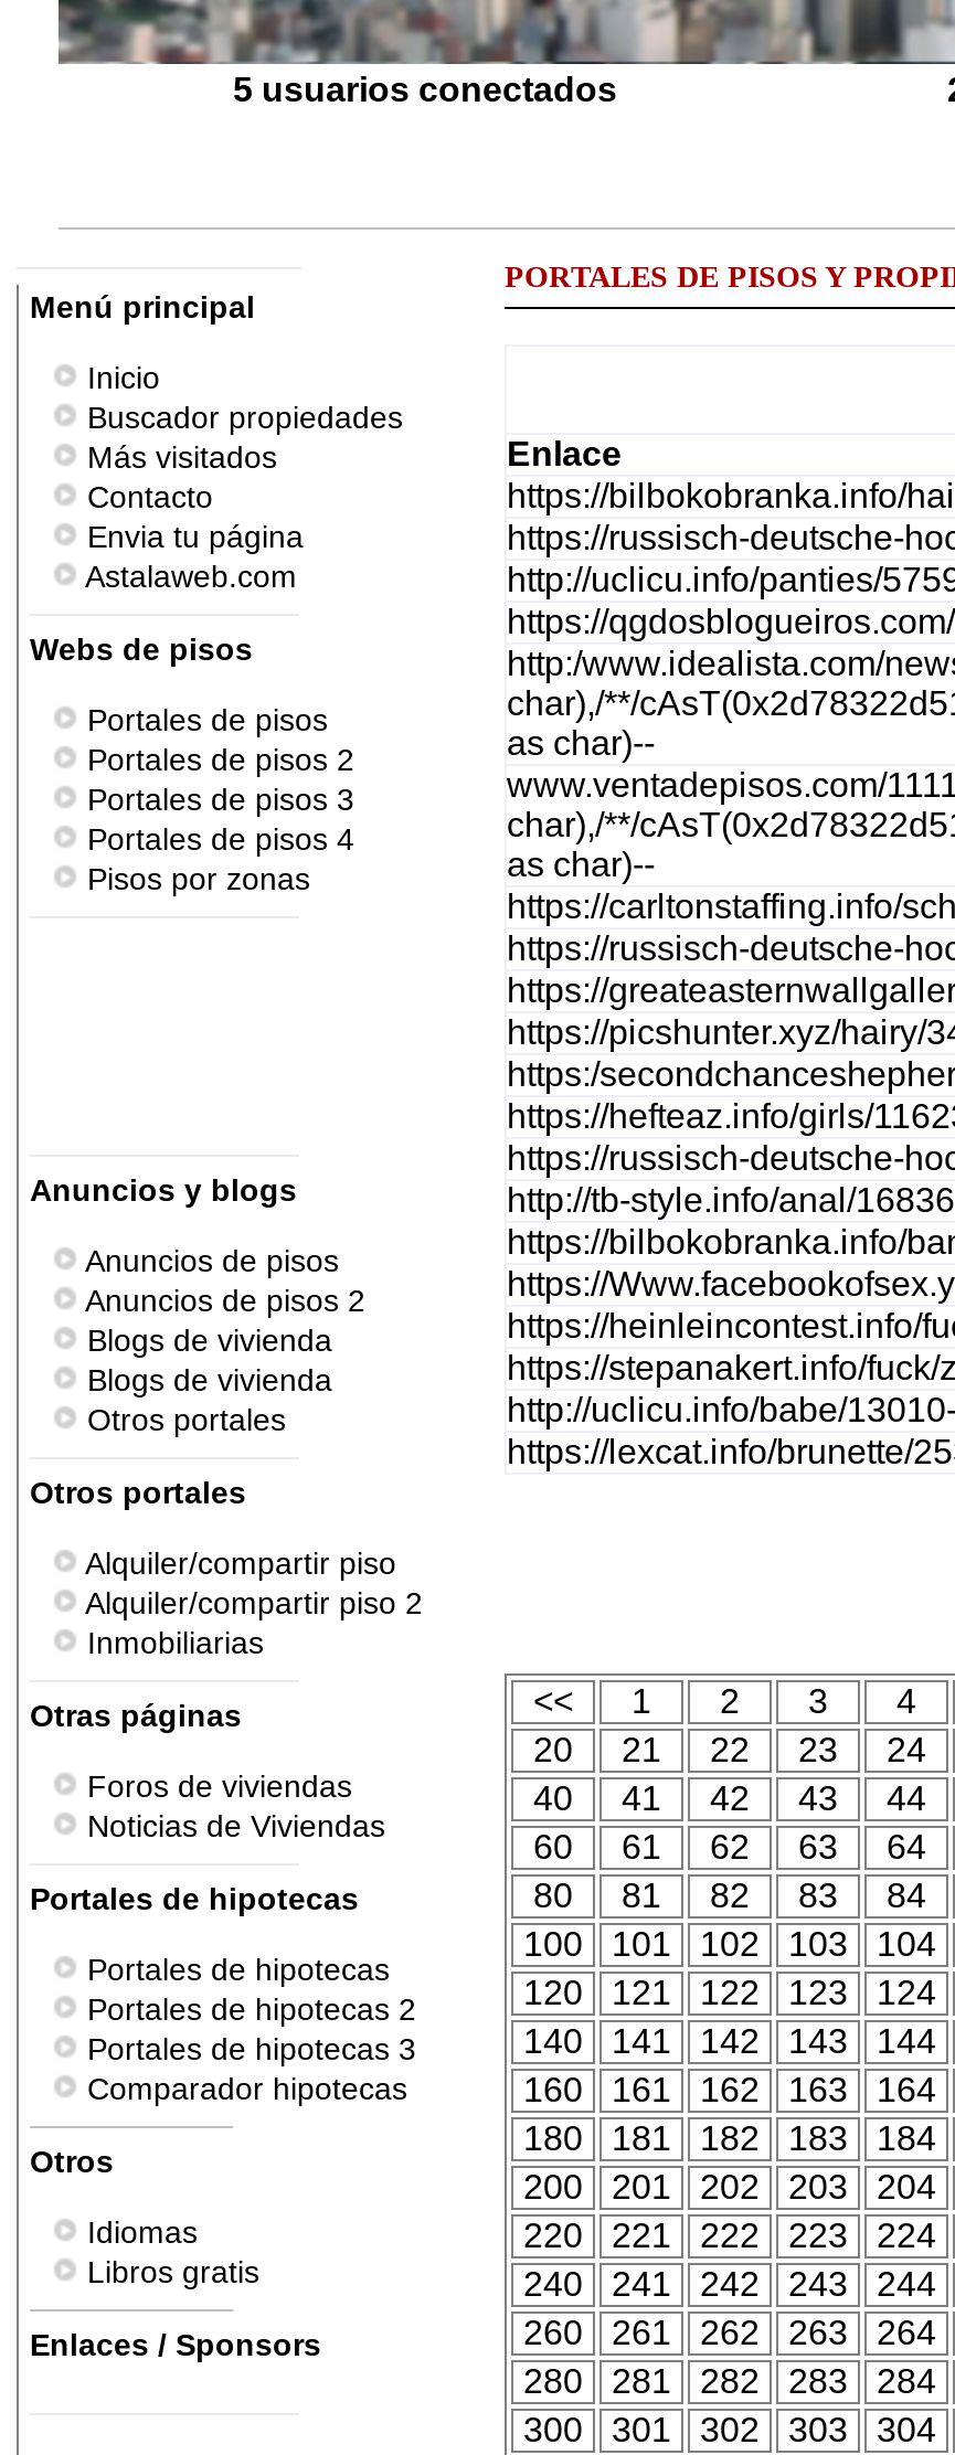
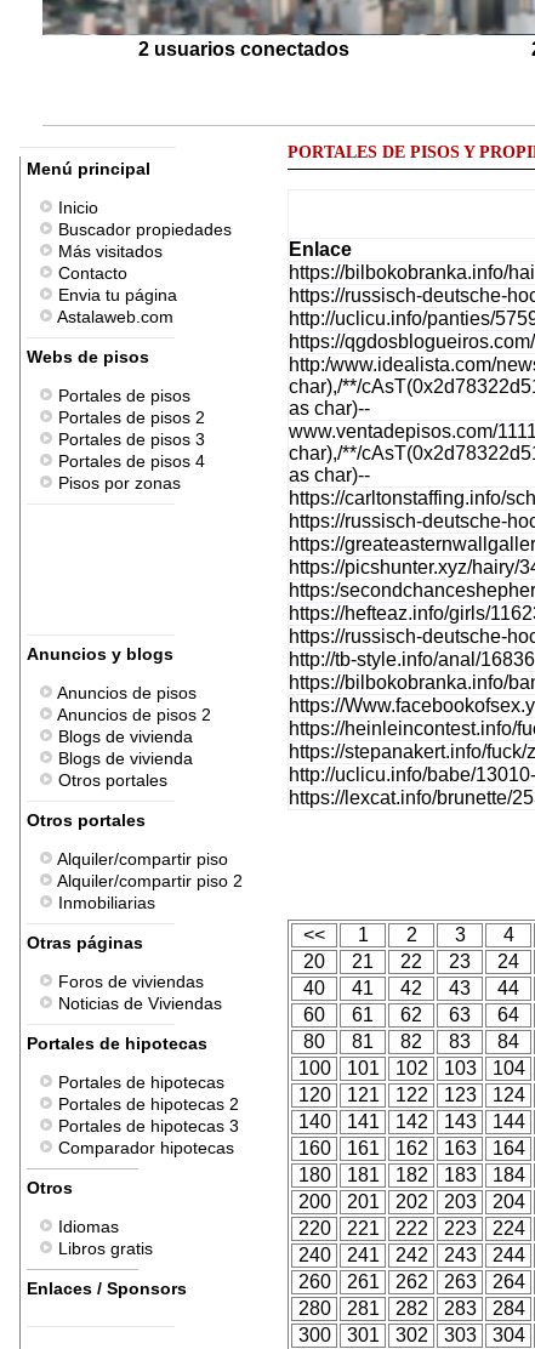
- 5 usuarios conectados
+ 2 usuarios conectados
